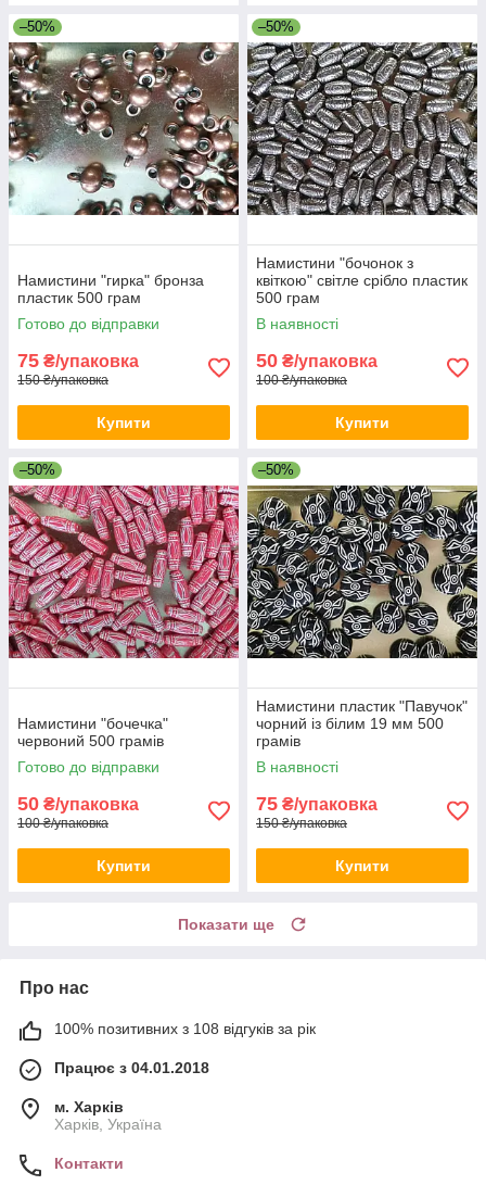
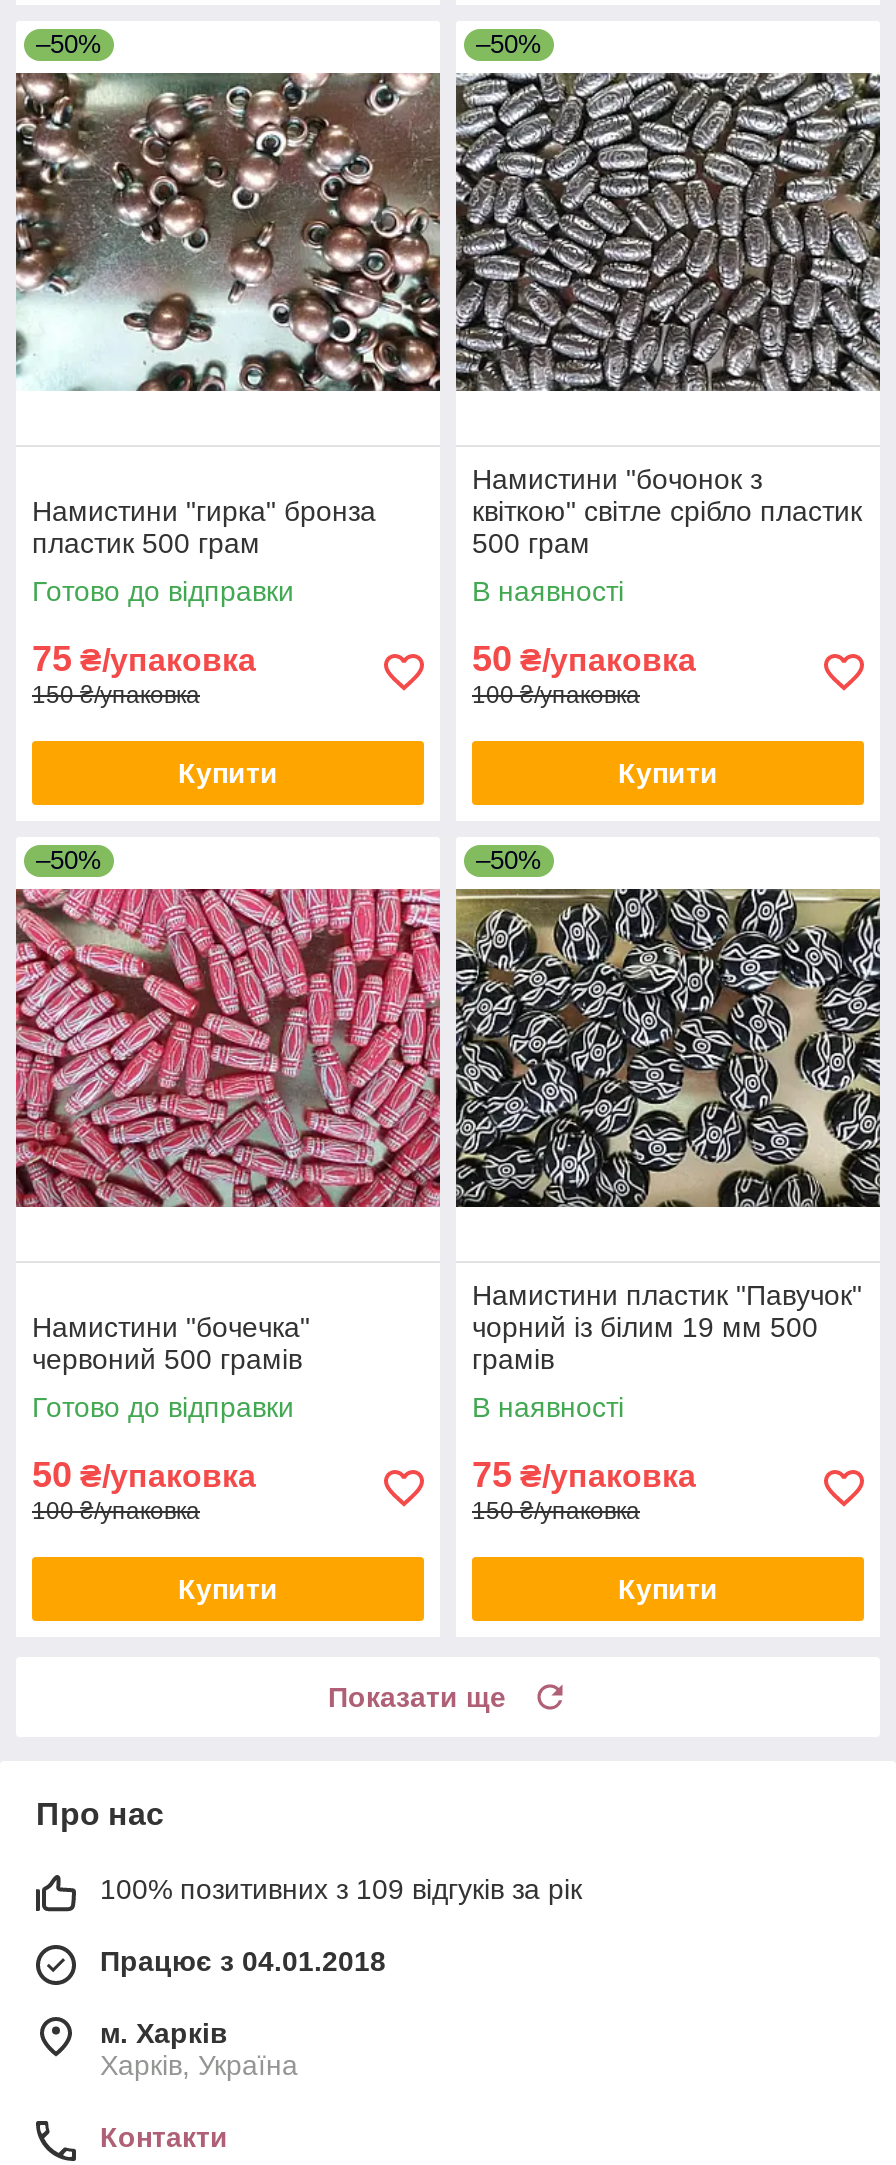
- 100% позитивних з 108 відгуків за рік
+ 100% позитивних з 109 відгуків за рік
